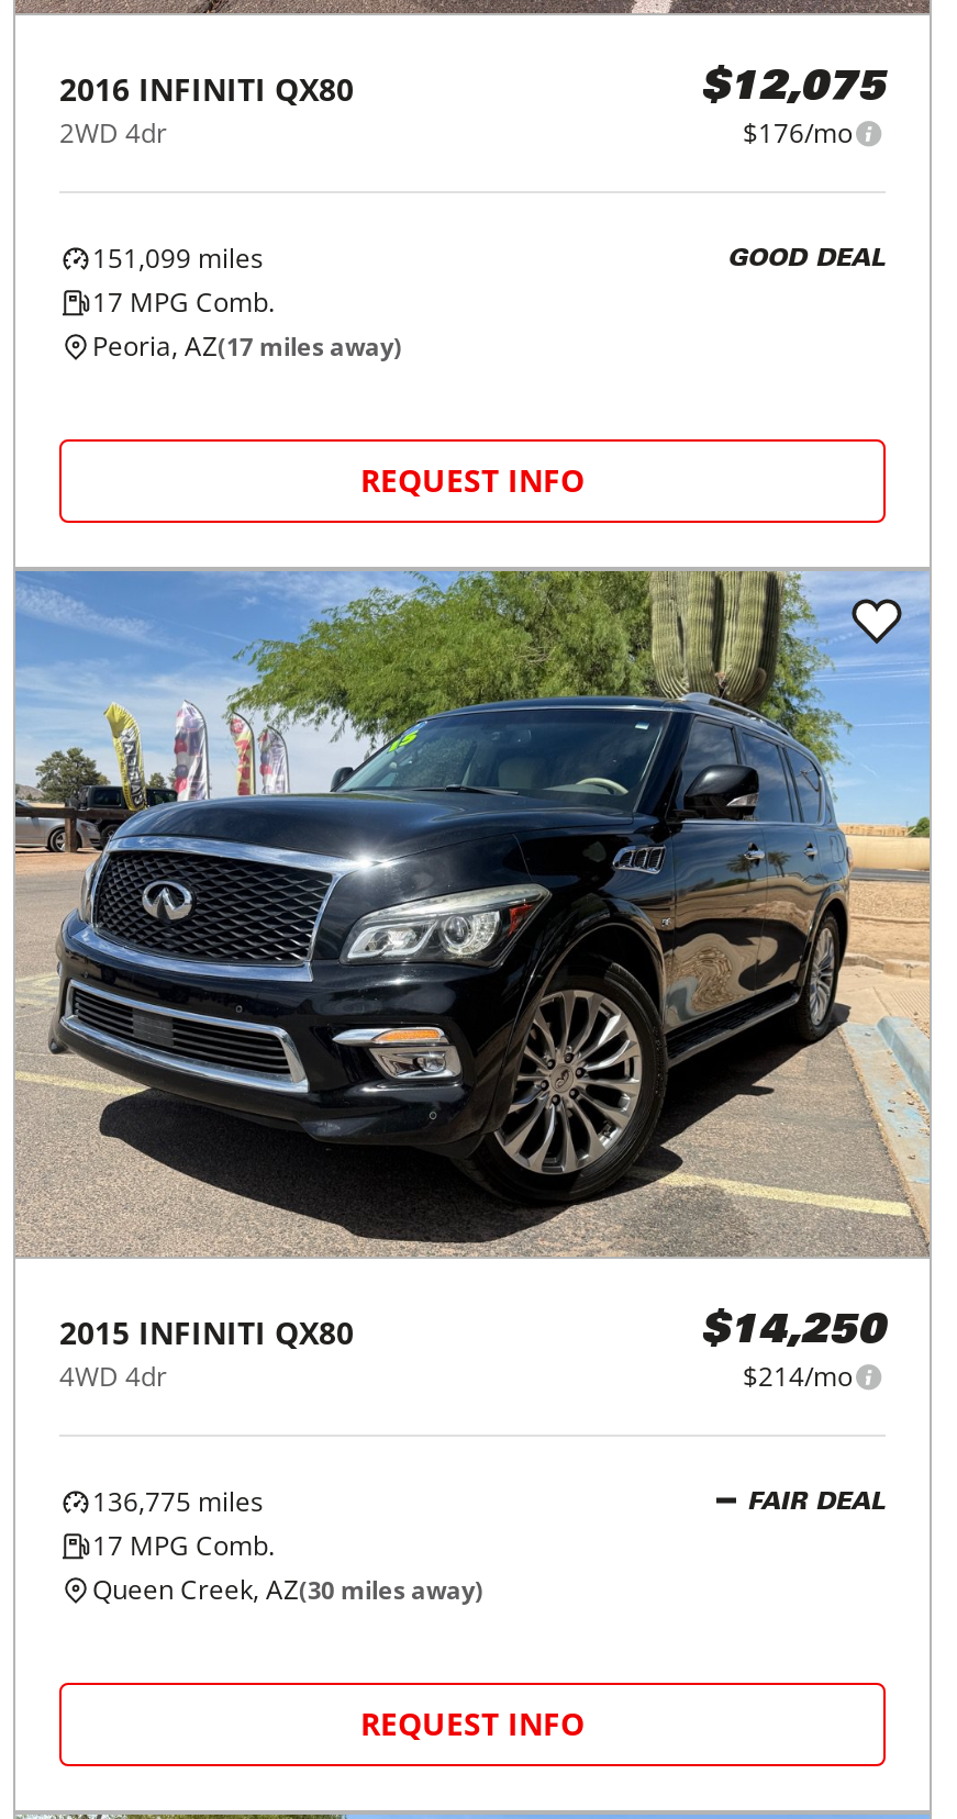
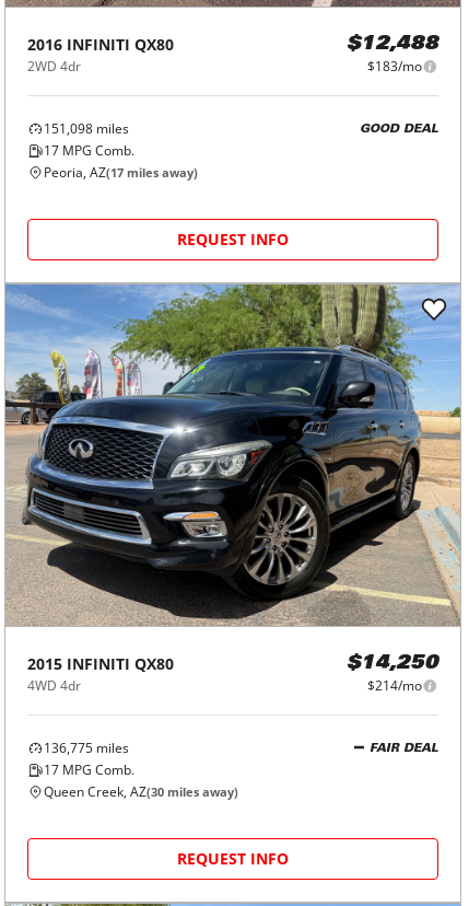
- $12,075
- $176/mo
+ $12,488
+ $183/mo

- 151,099 miles
+ 151,098 miles
